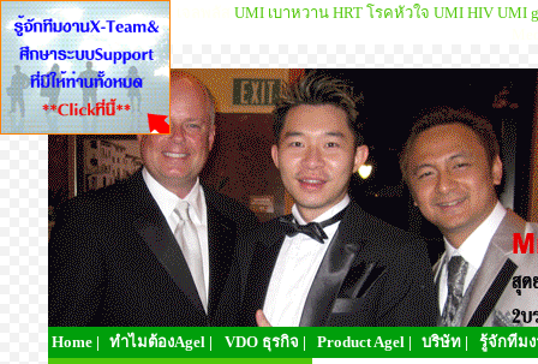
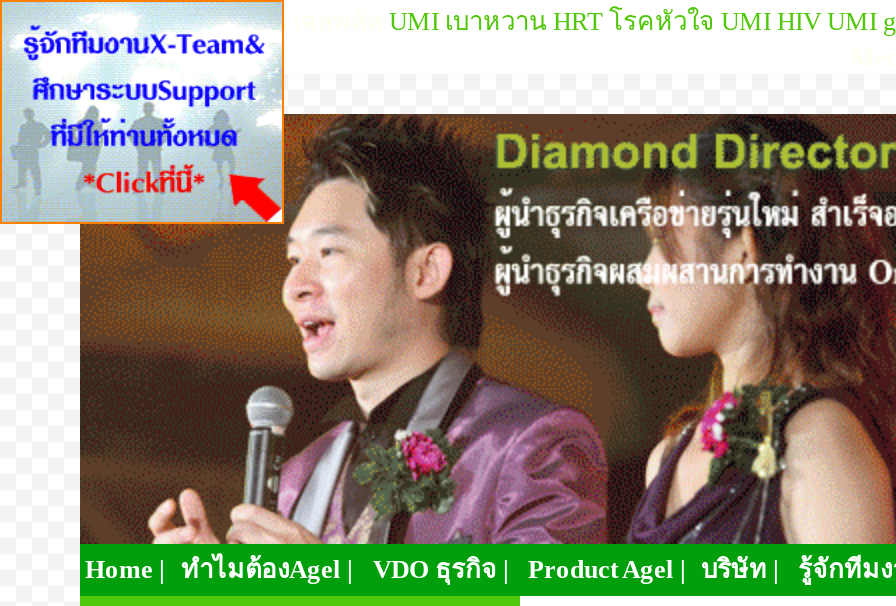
- [image]
+ [image]
